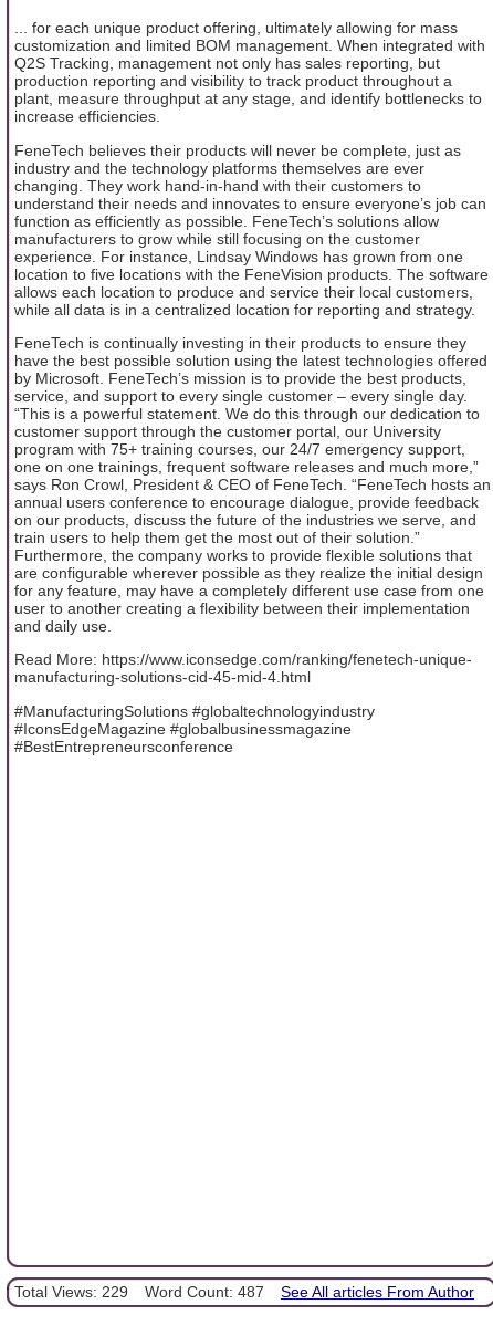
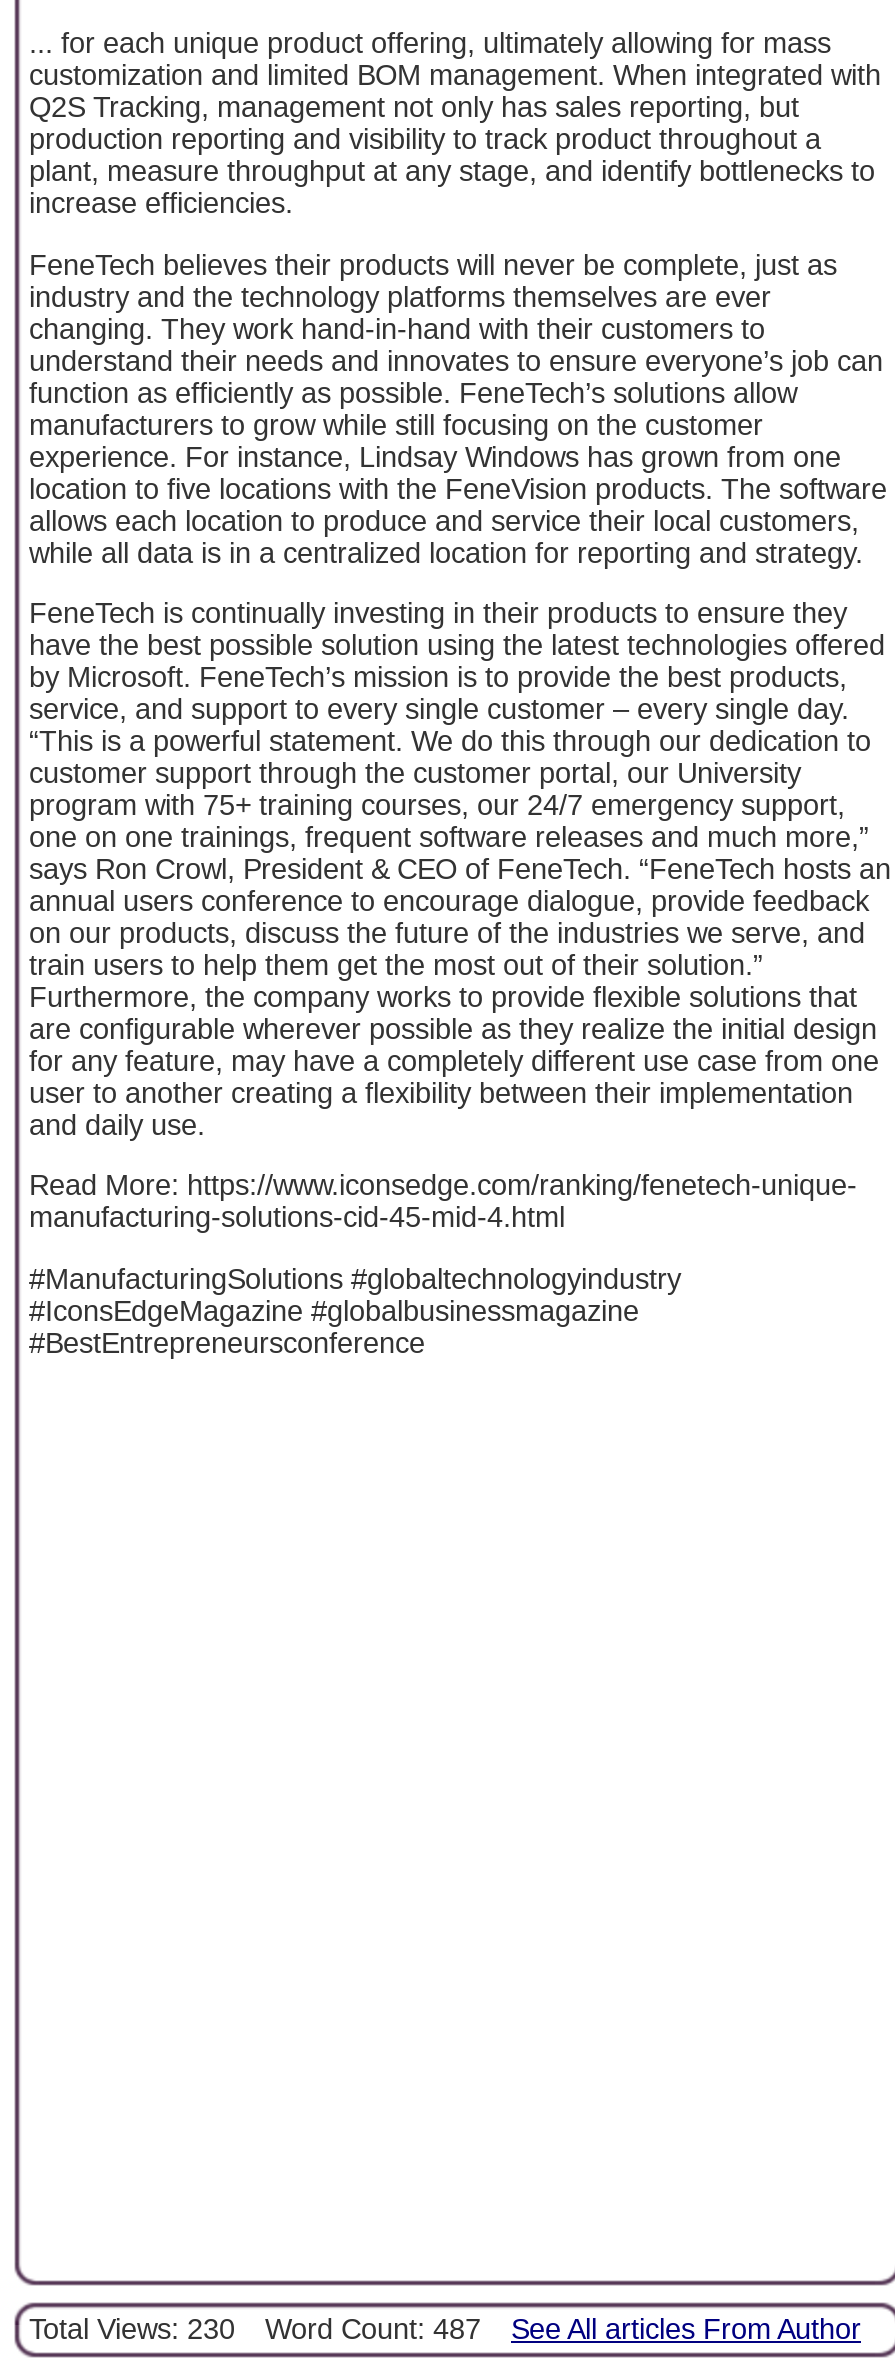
- Total Views: 229 Word Count: 487 See All articles From Author
+ Total Views: 230 Word Count: 487 See All articles From Author
